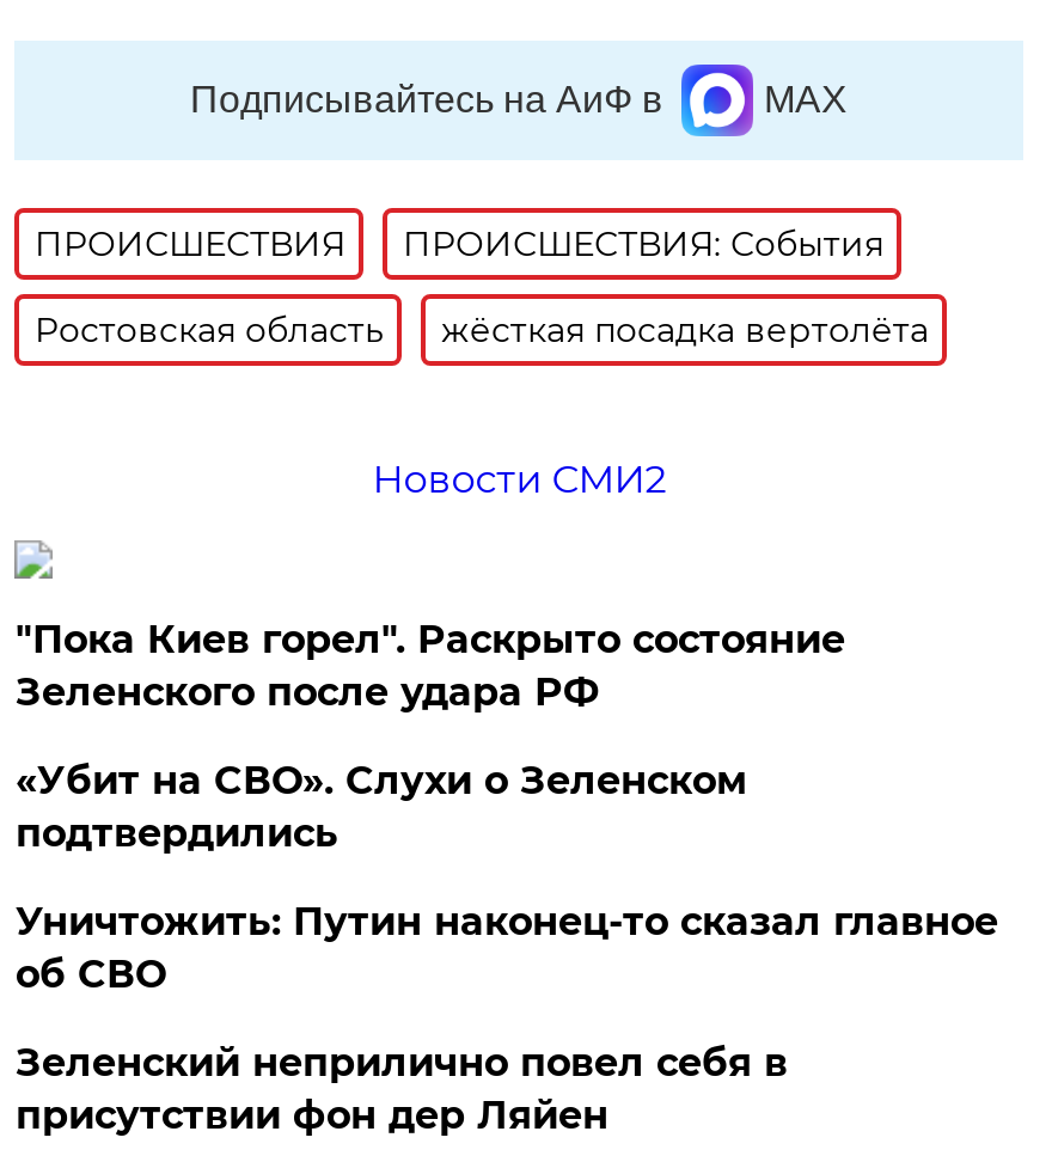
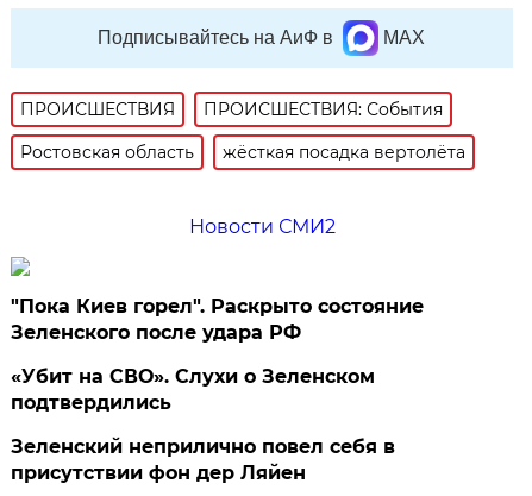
- Уничтожить: Путин наконец-то сказал главное
- об СВО
